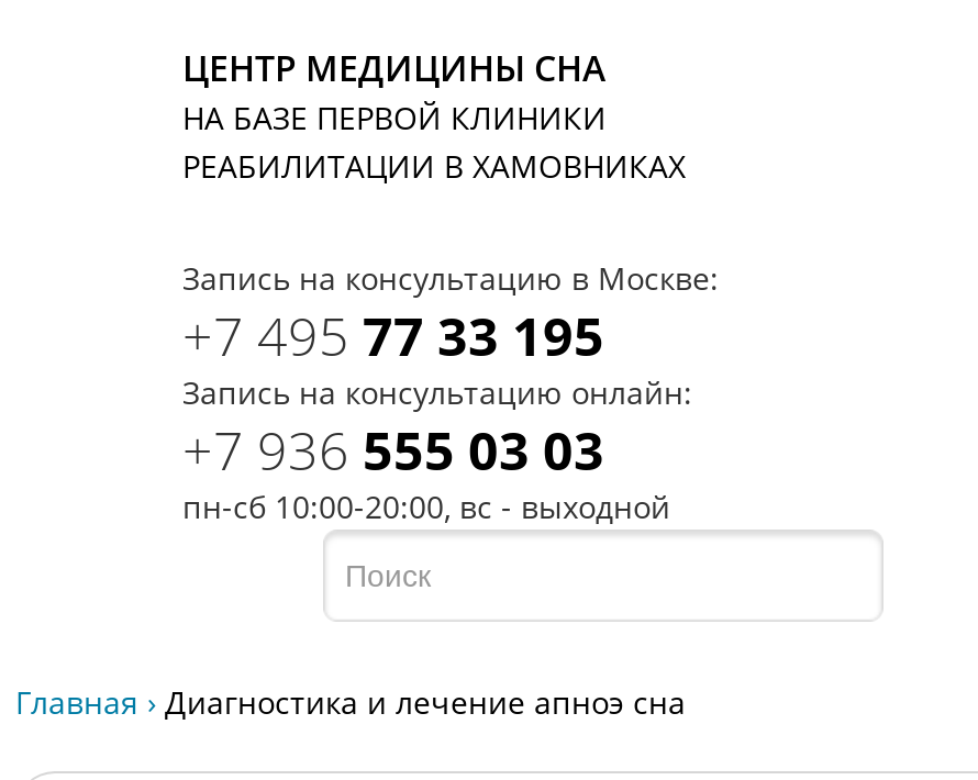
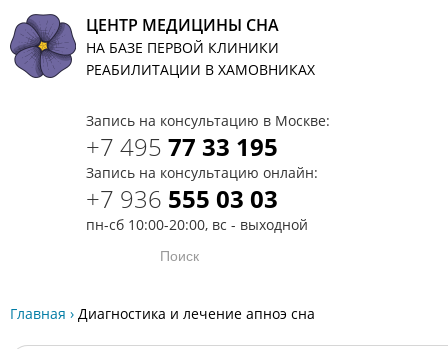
+ [image]
